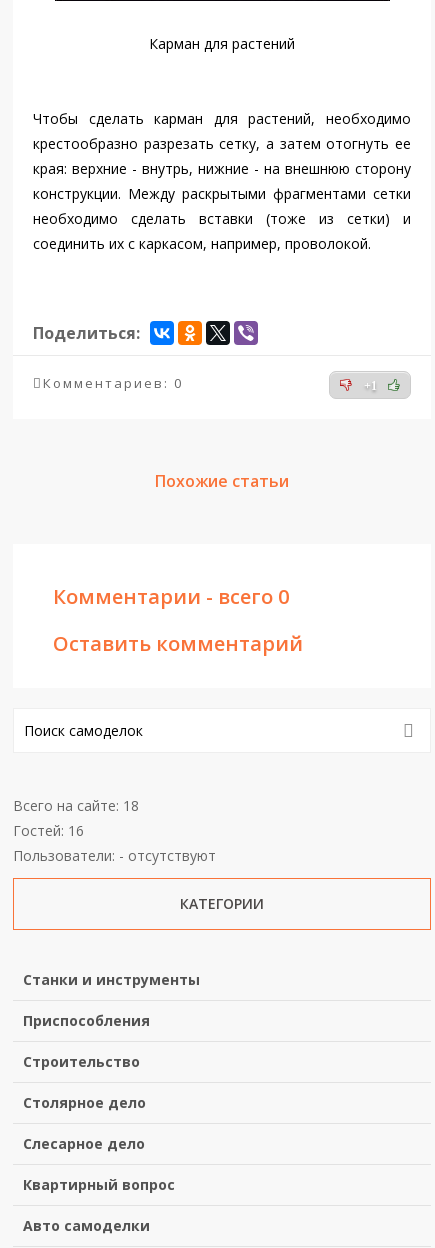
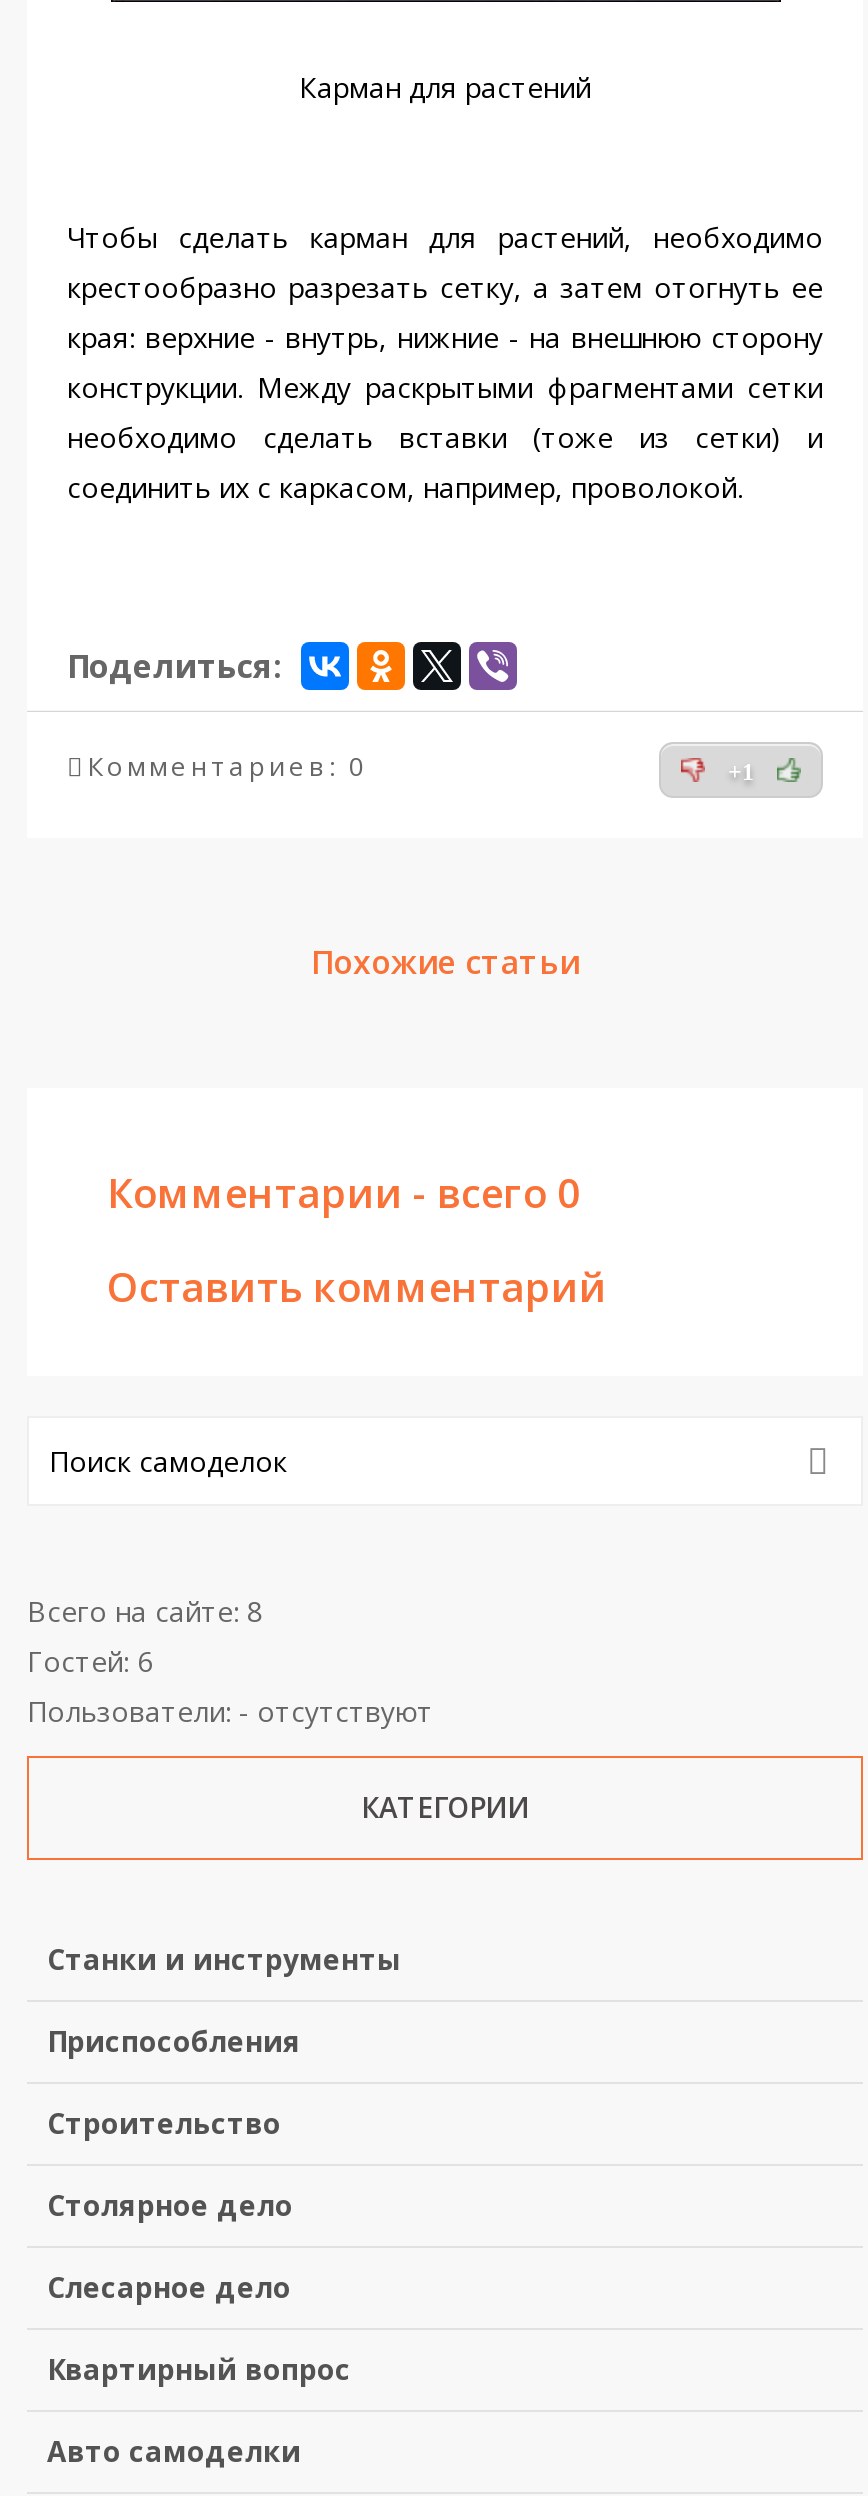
- Всего на сайте: 18
+ Всего на сайте: 8

- Гостей: 16
+ Гостей: 6
